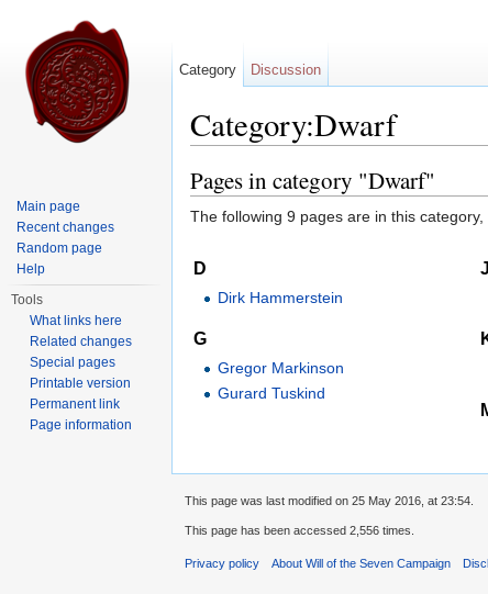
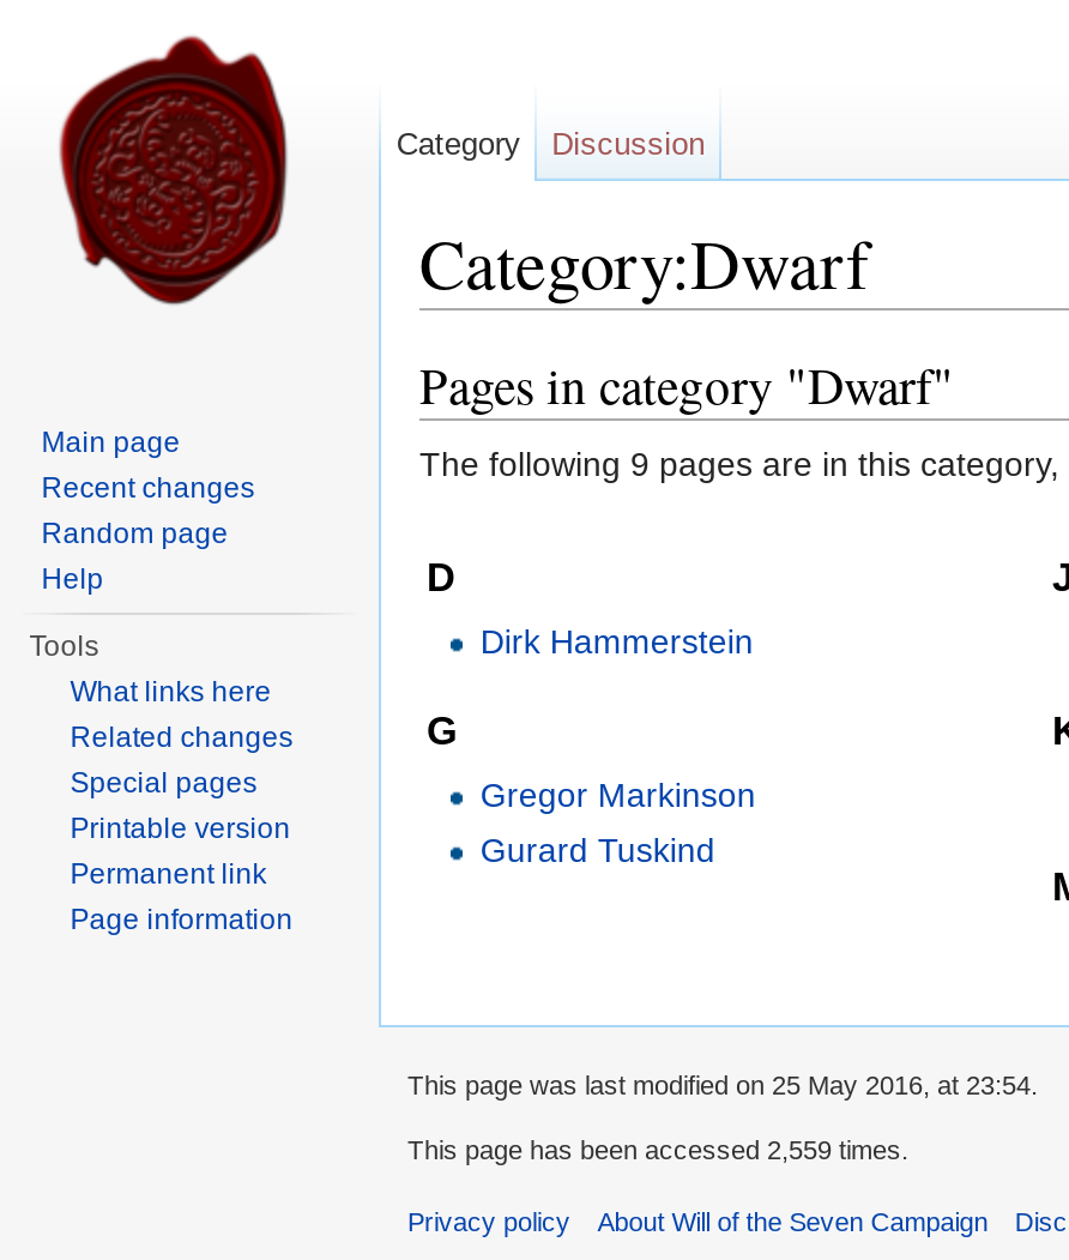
- This page has been accessed 2,556 times.
+ This page has been accessed 2,559 times.
